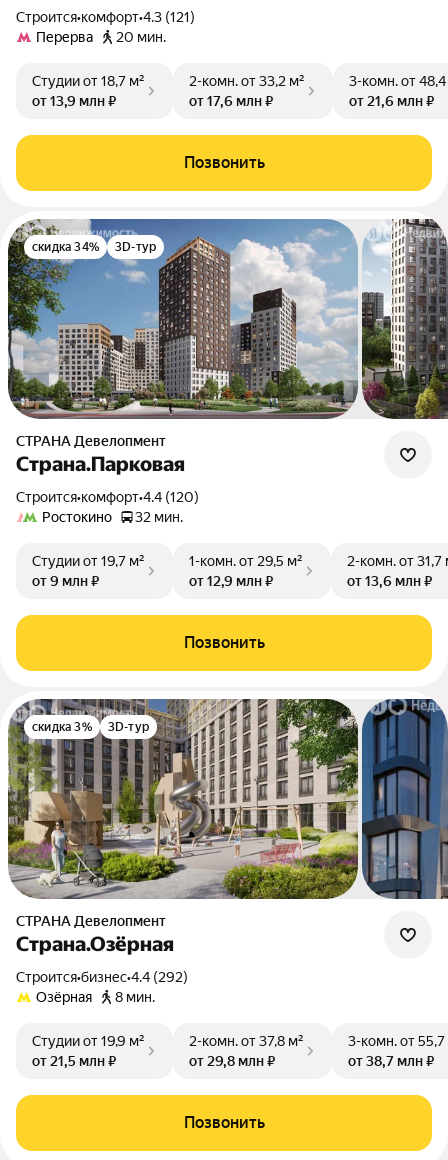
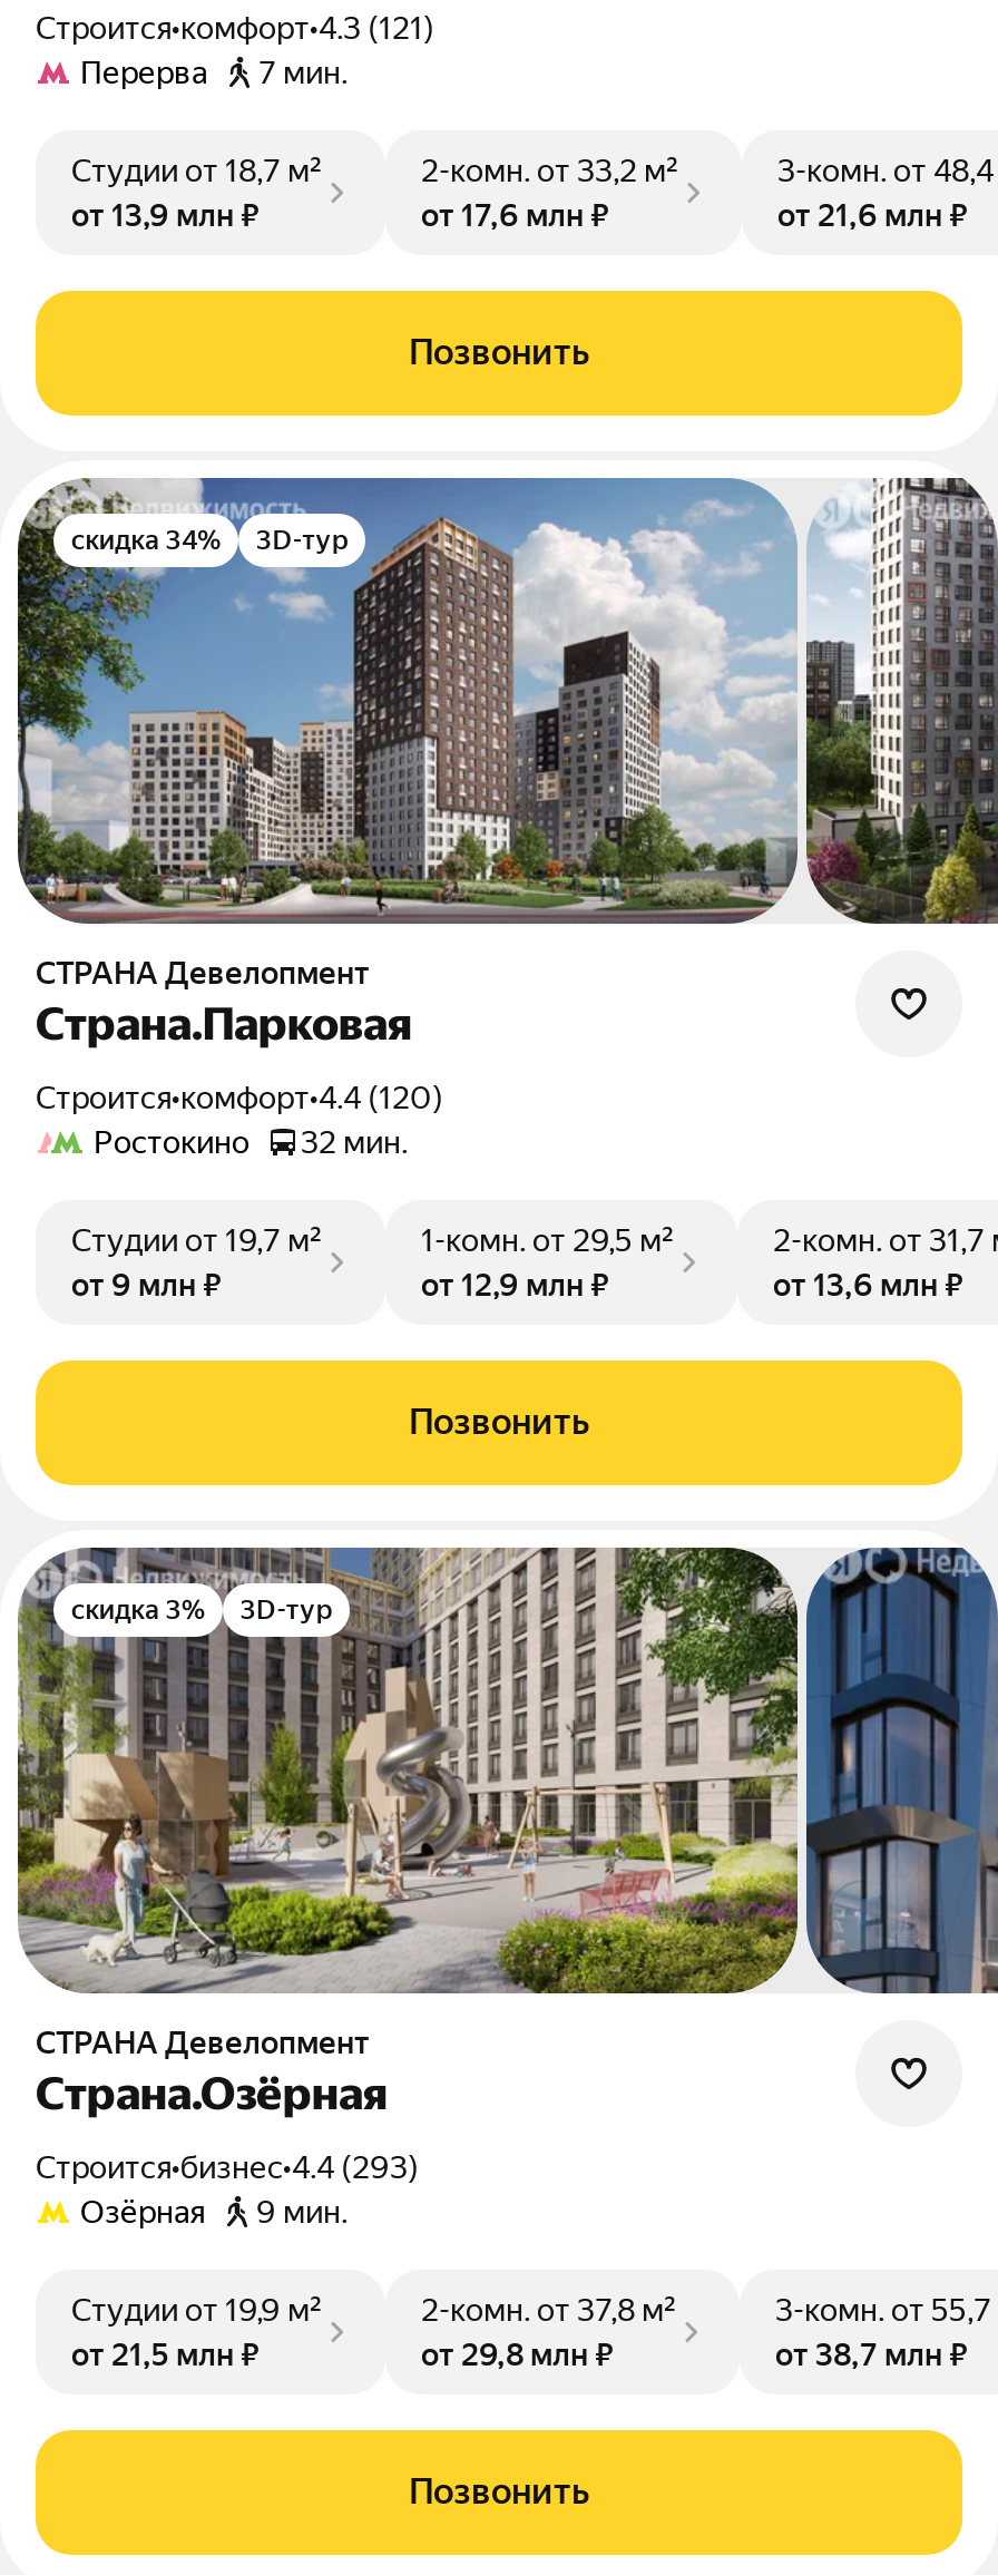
- Перерва 20 мин.
+ Перерва 7 мин.

- Строится•бизнес•4.4 (292)
+ Строится•бизнес•4.4 (293)

- Озёрная 8 мин.
+ Озёрная 9 мин.
